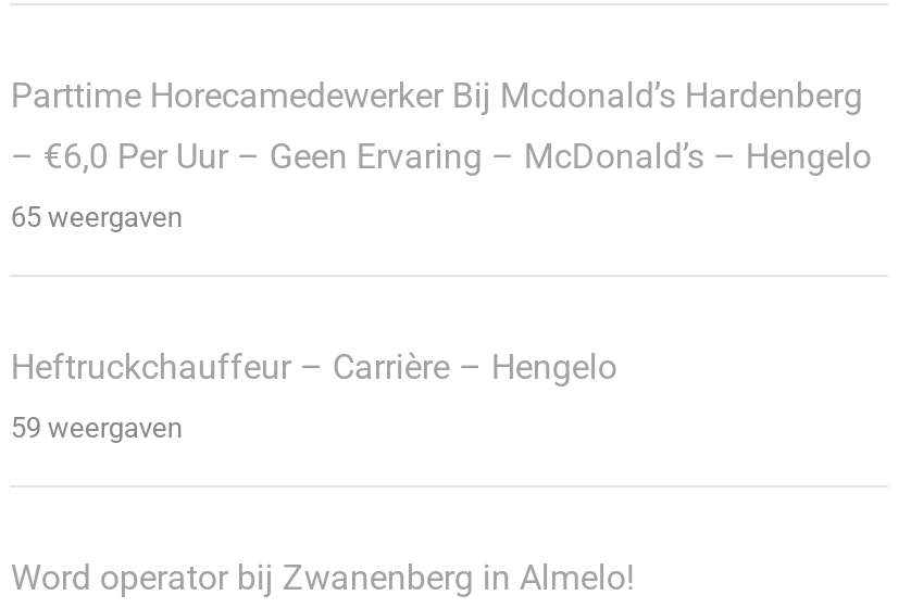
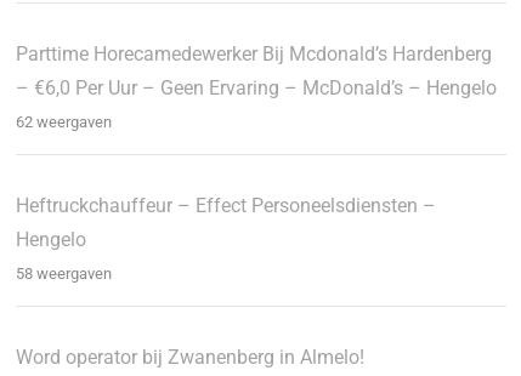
- 65 weergaven
+ 62 weergaven

- Heftruckchauffeur – Carrière – Hengelo
- 59 weergaven
+ Heftruckchauffeur – Effect Personeelsdiensten –
+ Hengelo
+ 58 weergaven
